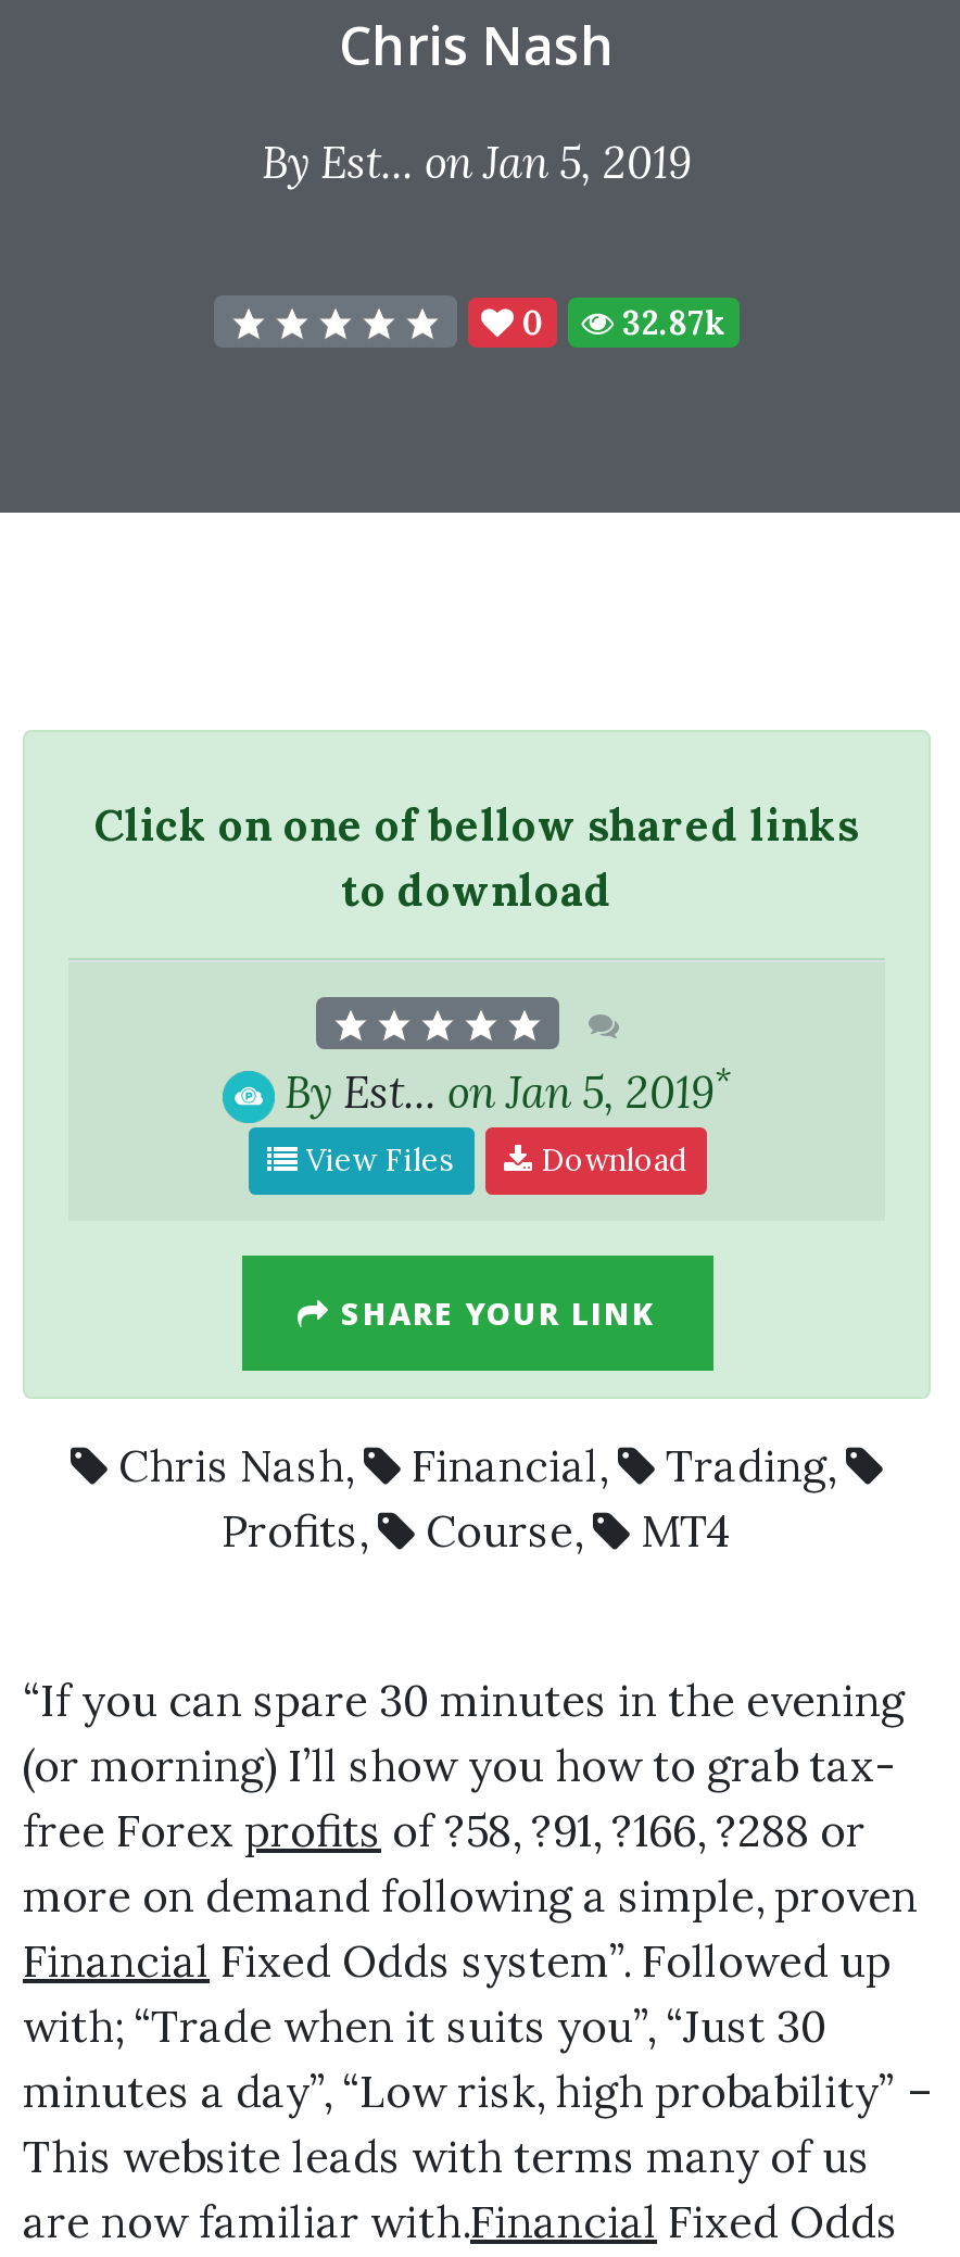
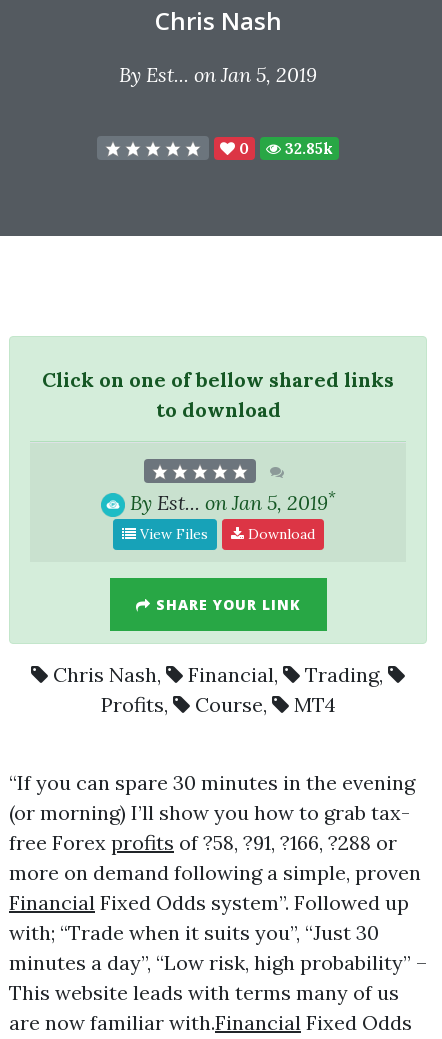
- 0 32.87k
+ 0 32.85k
